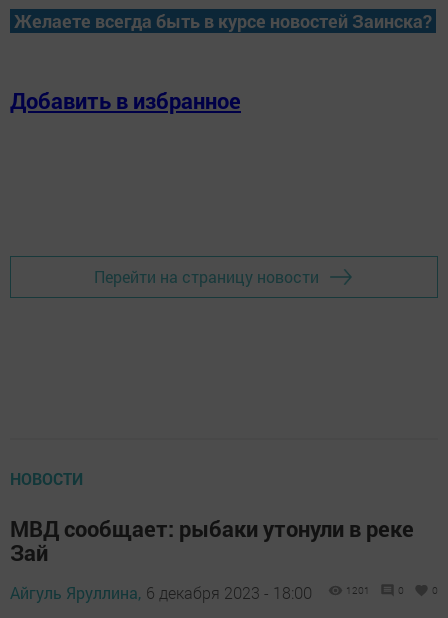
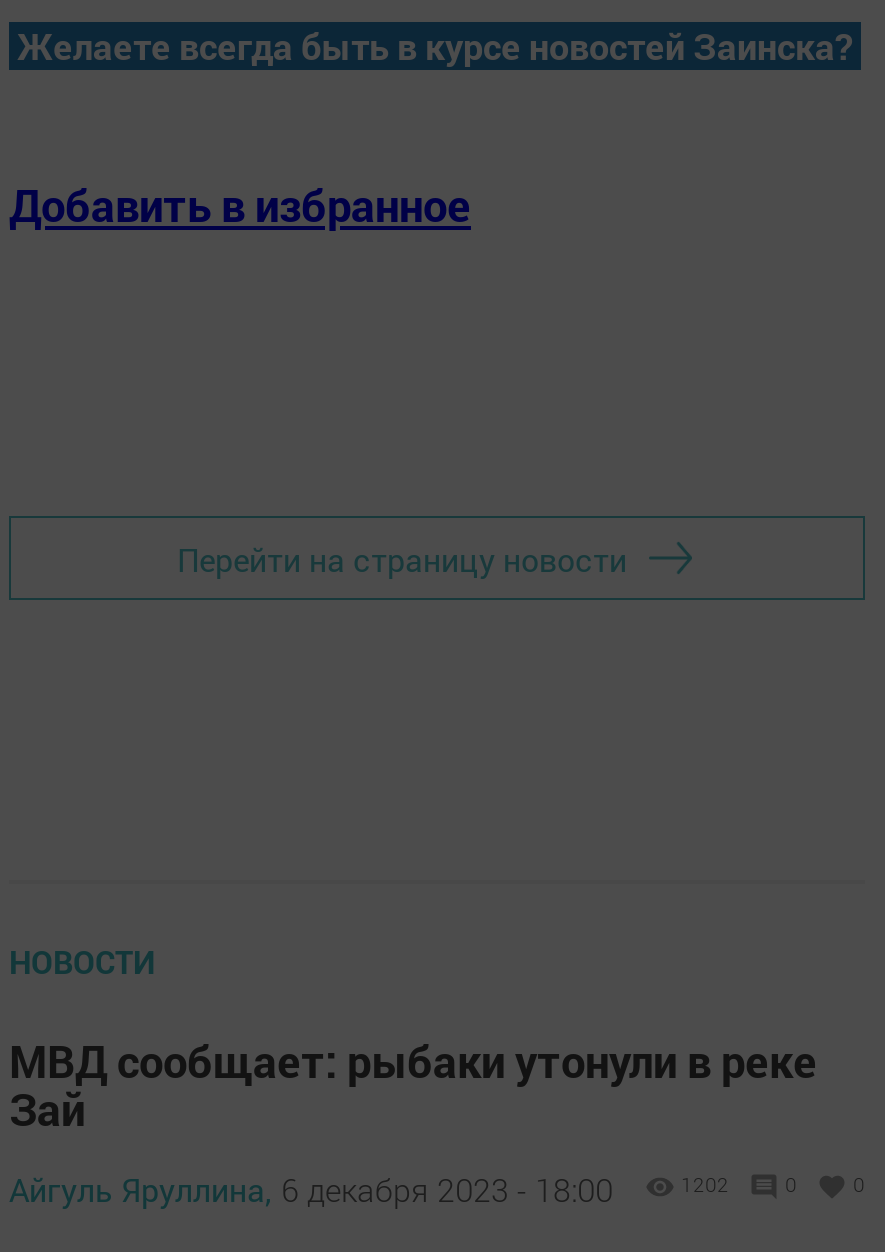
- 1201
+ 1202
